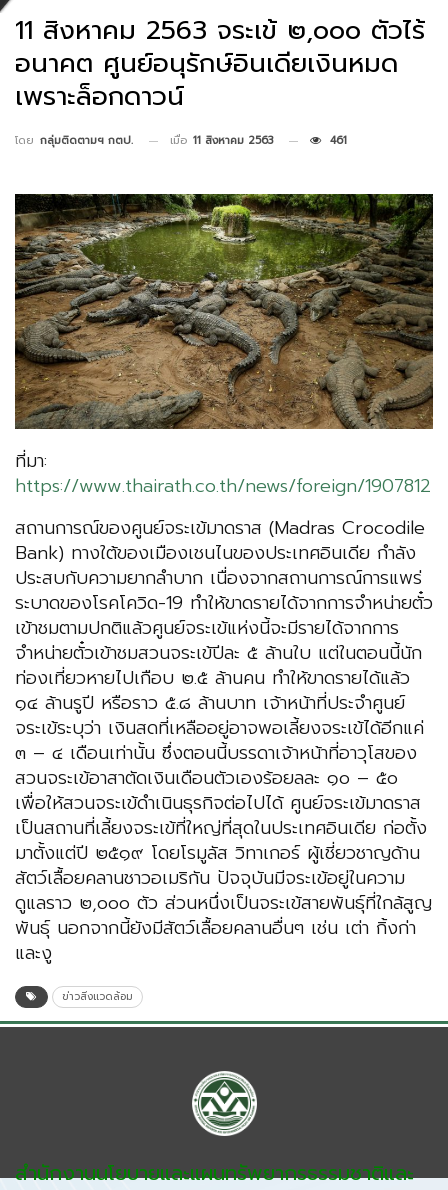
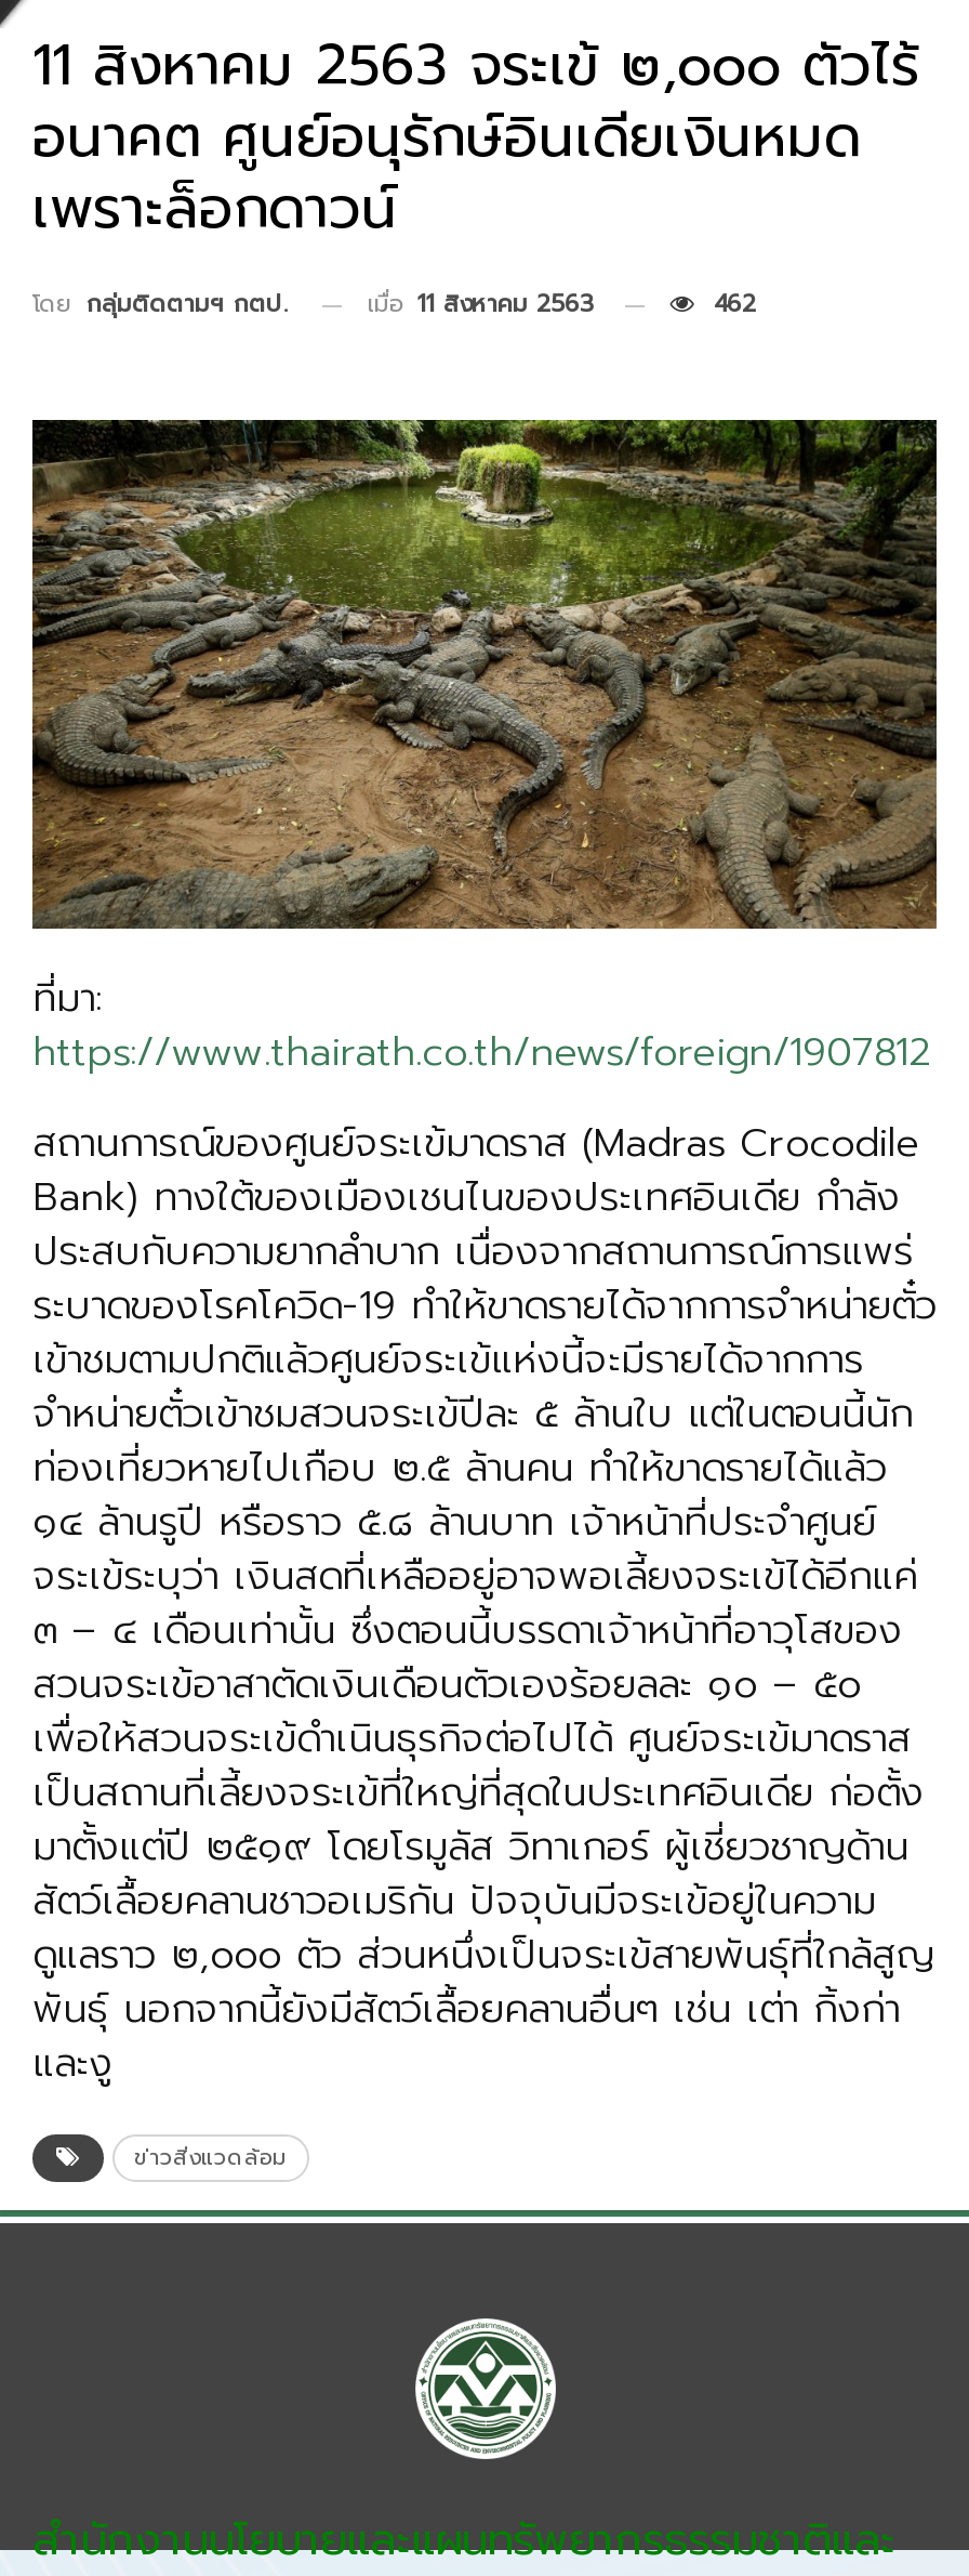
- 461
+ 462
